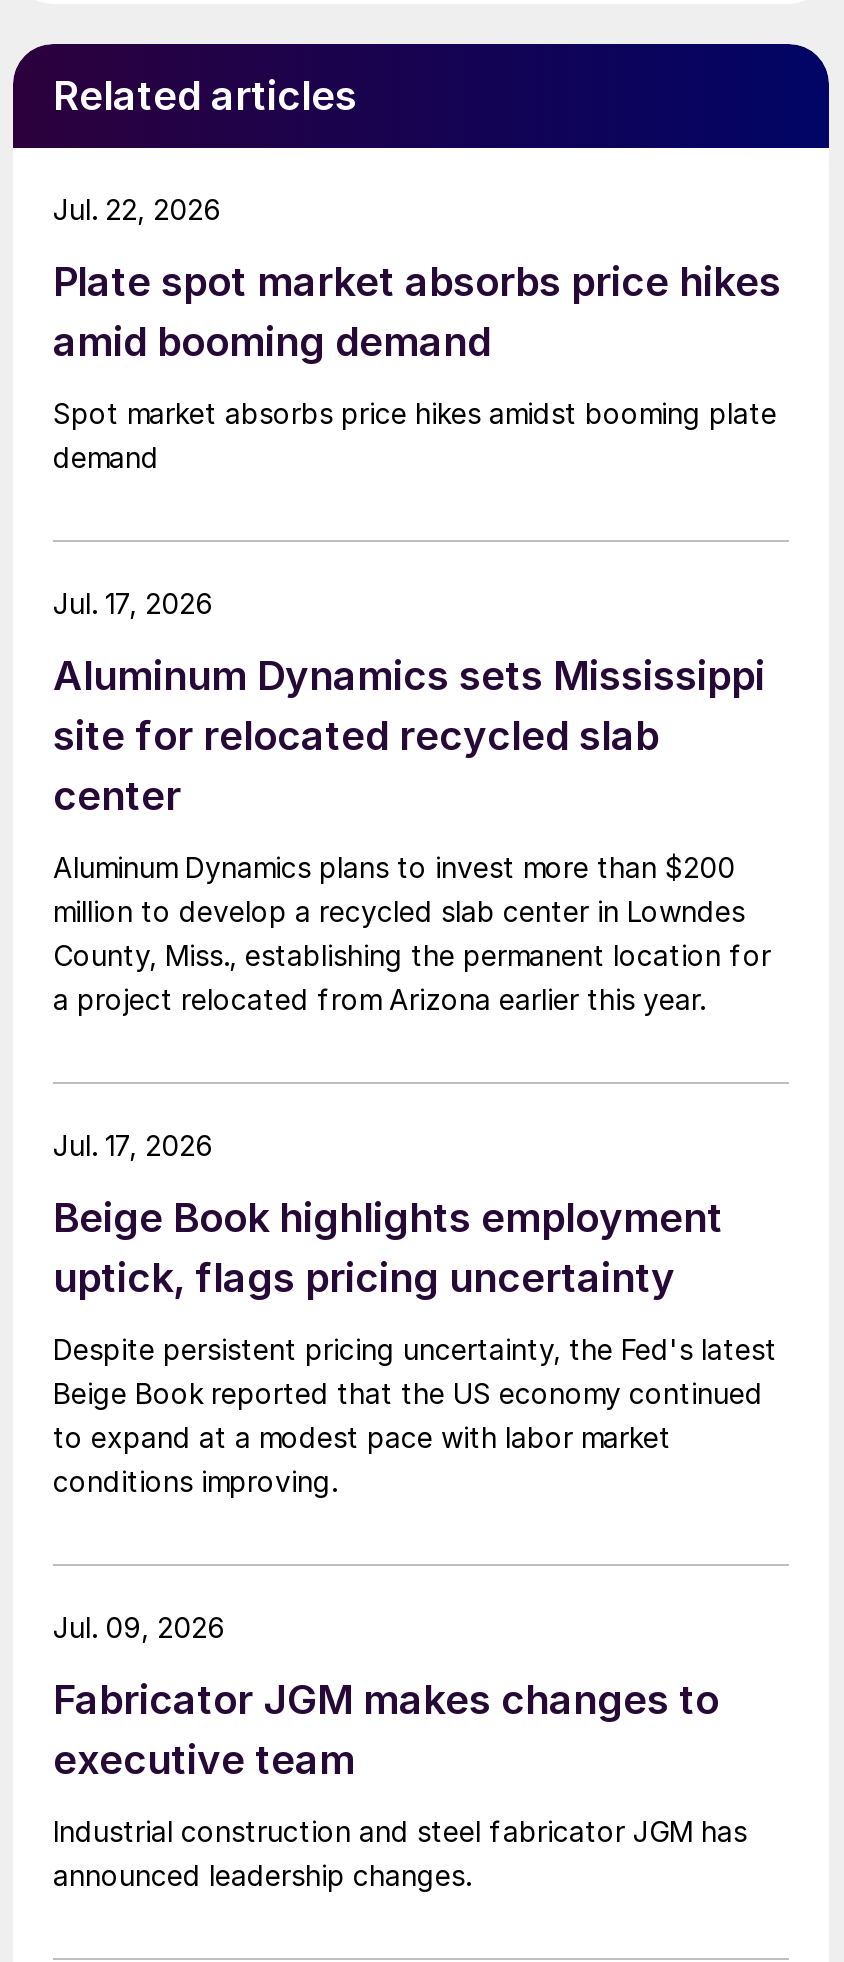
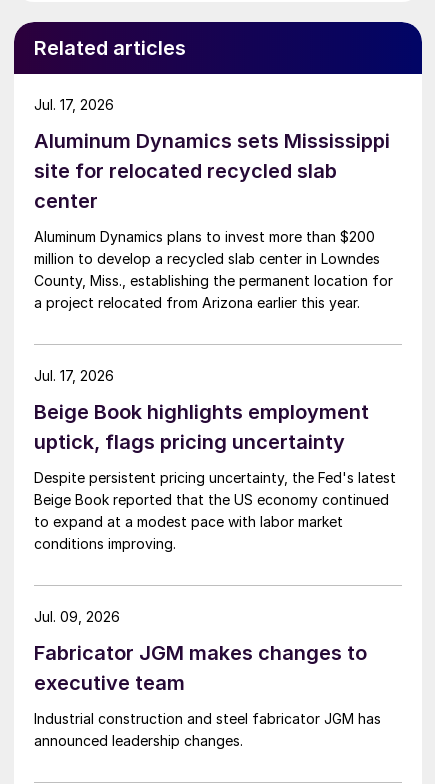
- Jul. 22, 2026

- Plate spot market absorbs price hikes
- amid booming demand
- Spot market absorbs price hikes amidst booming plate
- demand
